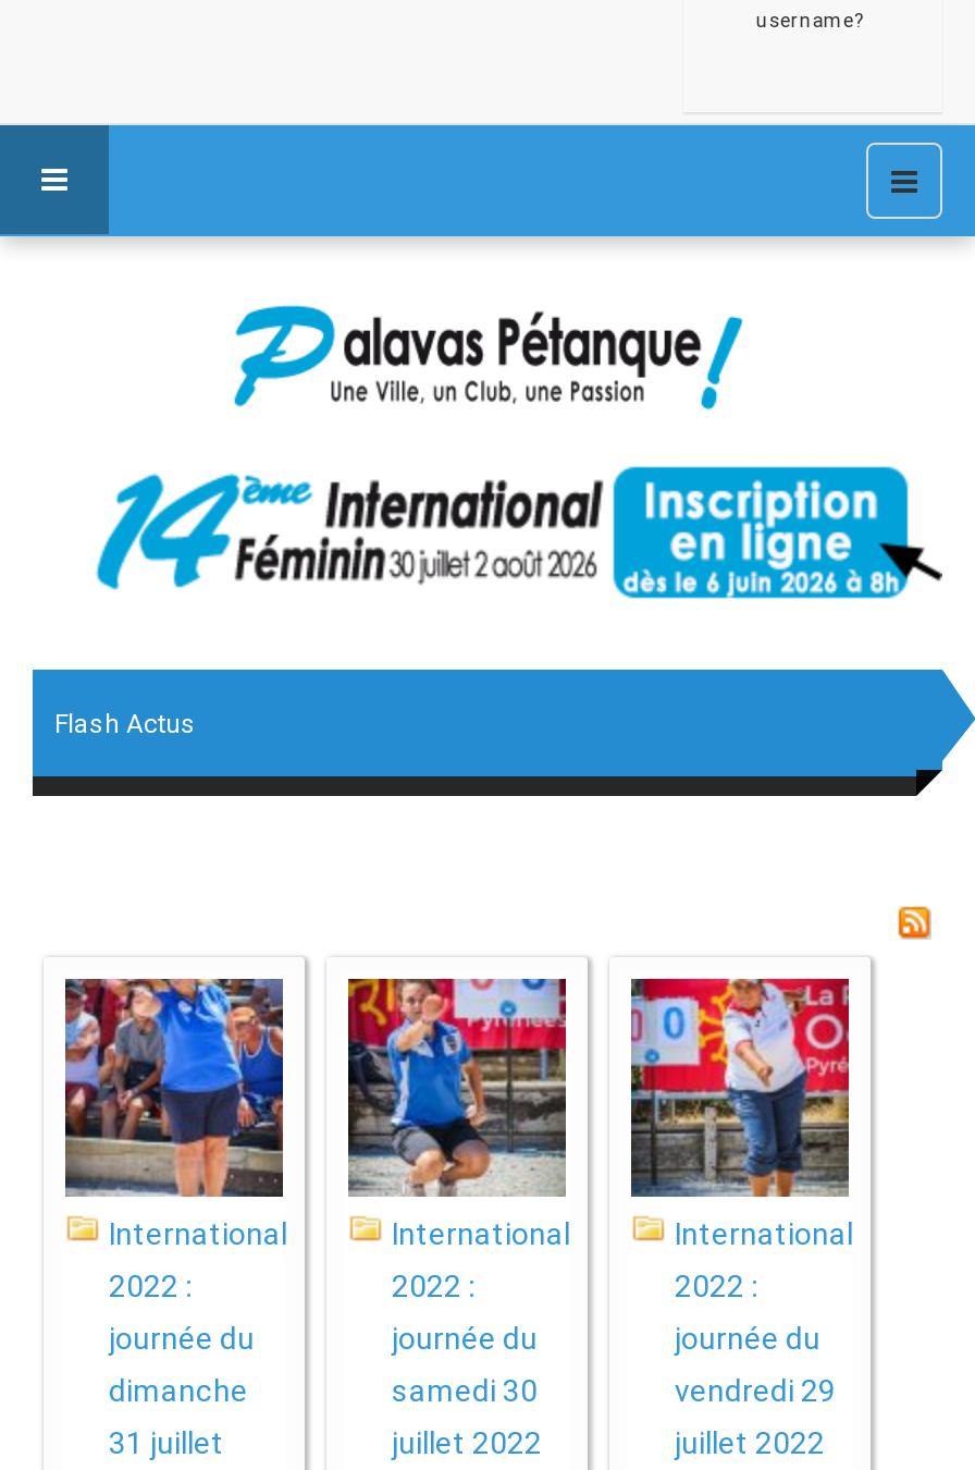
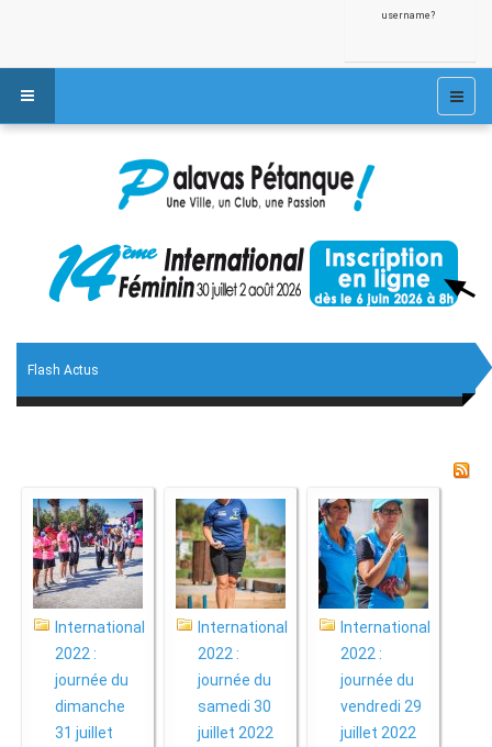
- [image]
+ [image]

- [image]
+ [image]

- [image]
+ [image]
